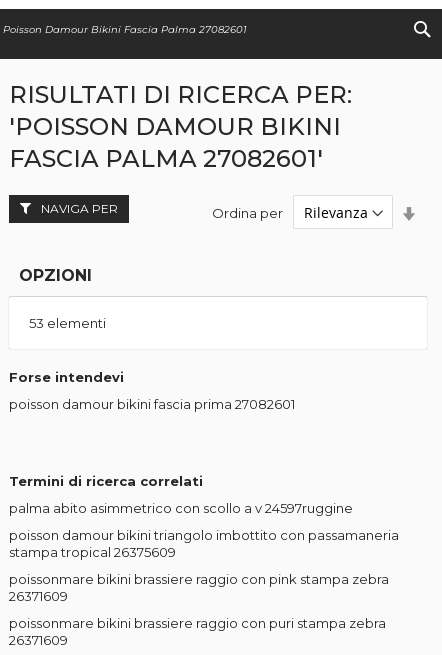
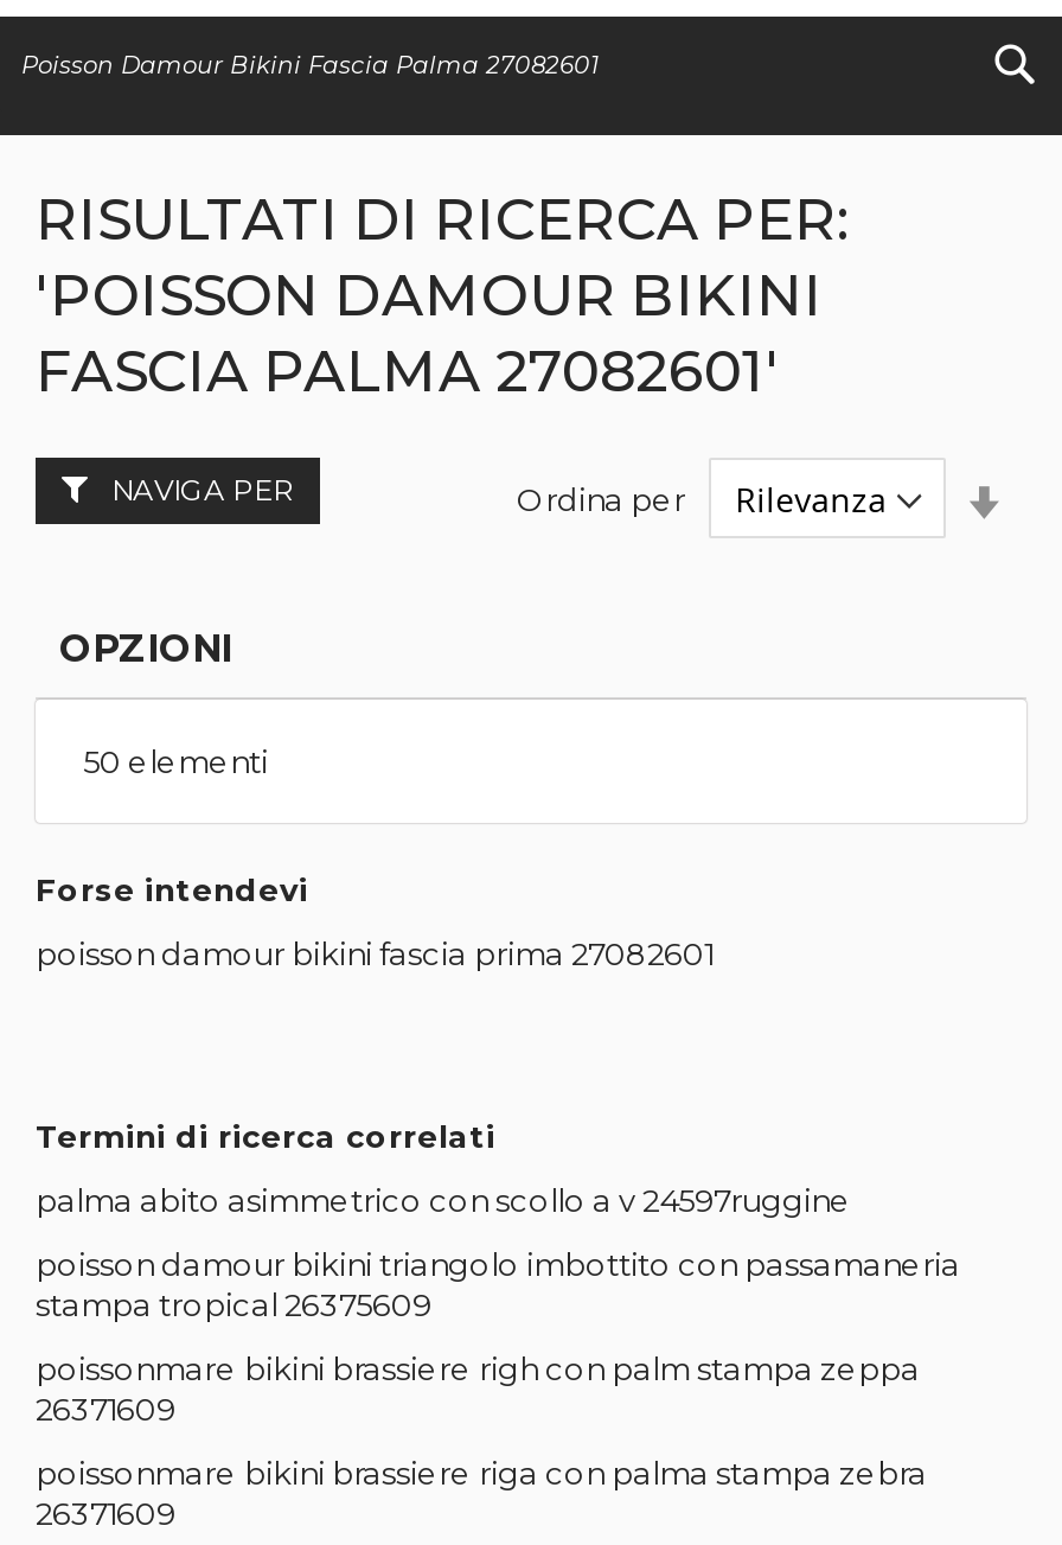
- 53 elementi
+ 50 elementi

- poissonmare bikini brassiere raggio con pink stampa zebra
+ poissonmare bikini brassiere righ con palm stampa zeppa

- poissonmare bikini brassiere raggio con puri stampa zebra
+ poissonmare bikini brassiere riga con palma stampa zebra
